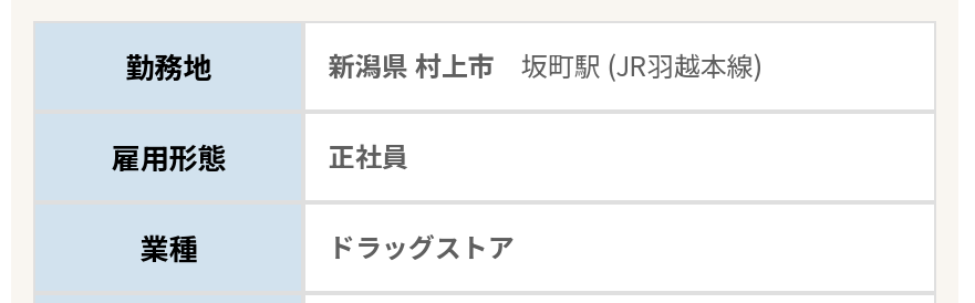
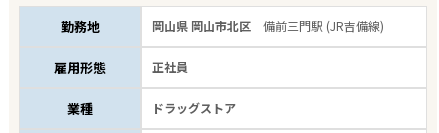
- 新潟県 村上市坂町駅 (JR羽越本線)
+ 岡山県 岡山市北区備前三門駅 (JR吉備線)
